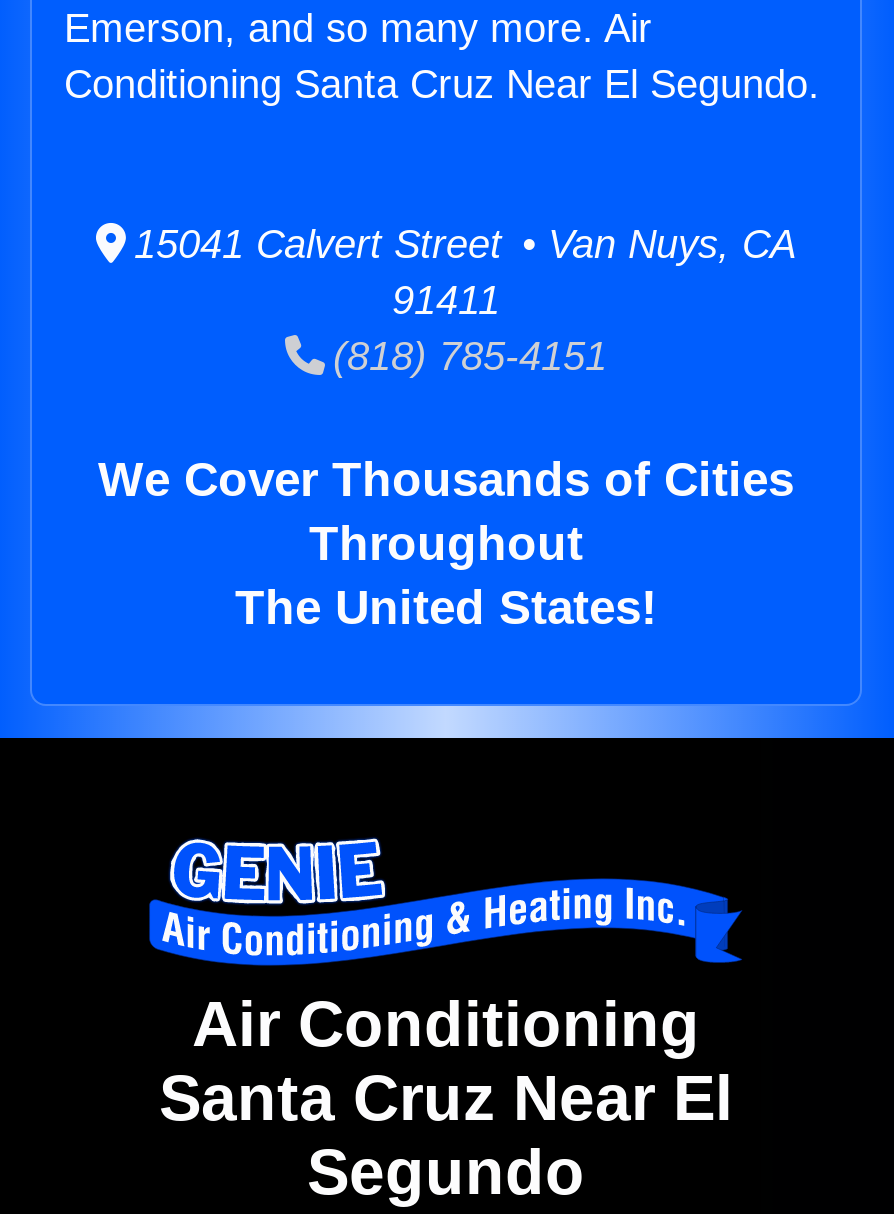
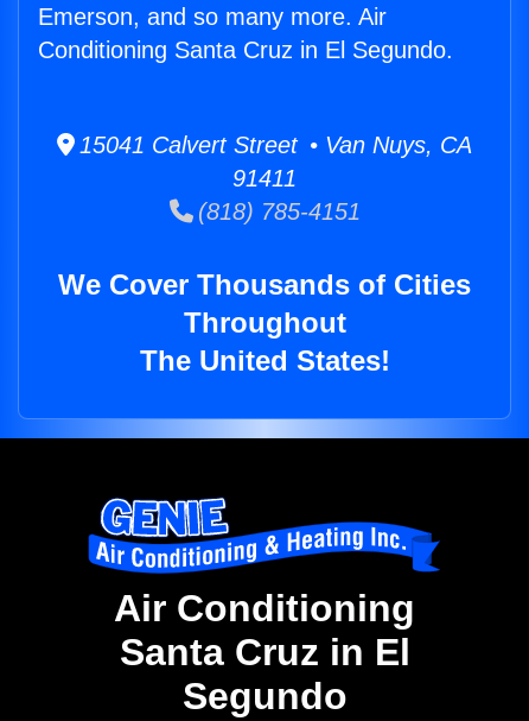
- Conditioning Santa Cruz Near El Segundo.
+ Conditioning Santa Cruz in El Segundo.

- Santa Cruz Near El
+ Santa Cruz in El
